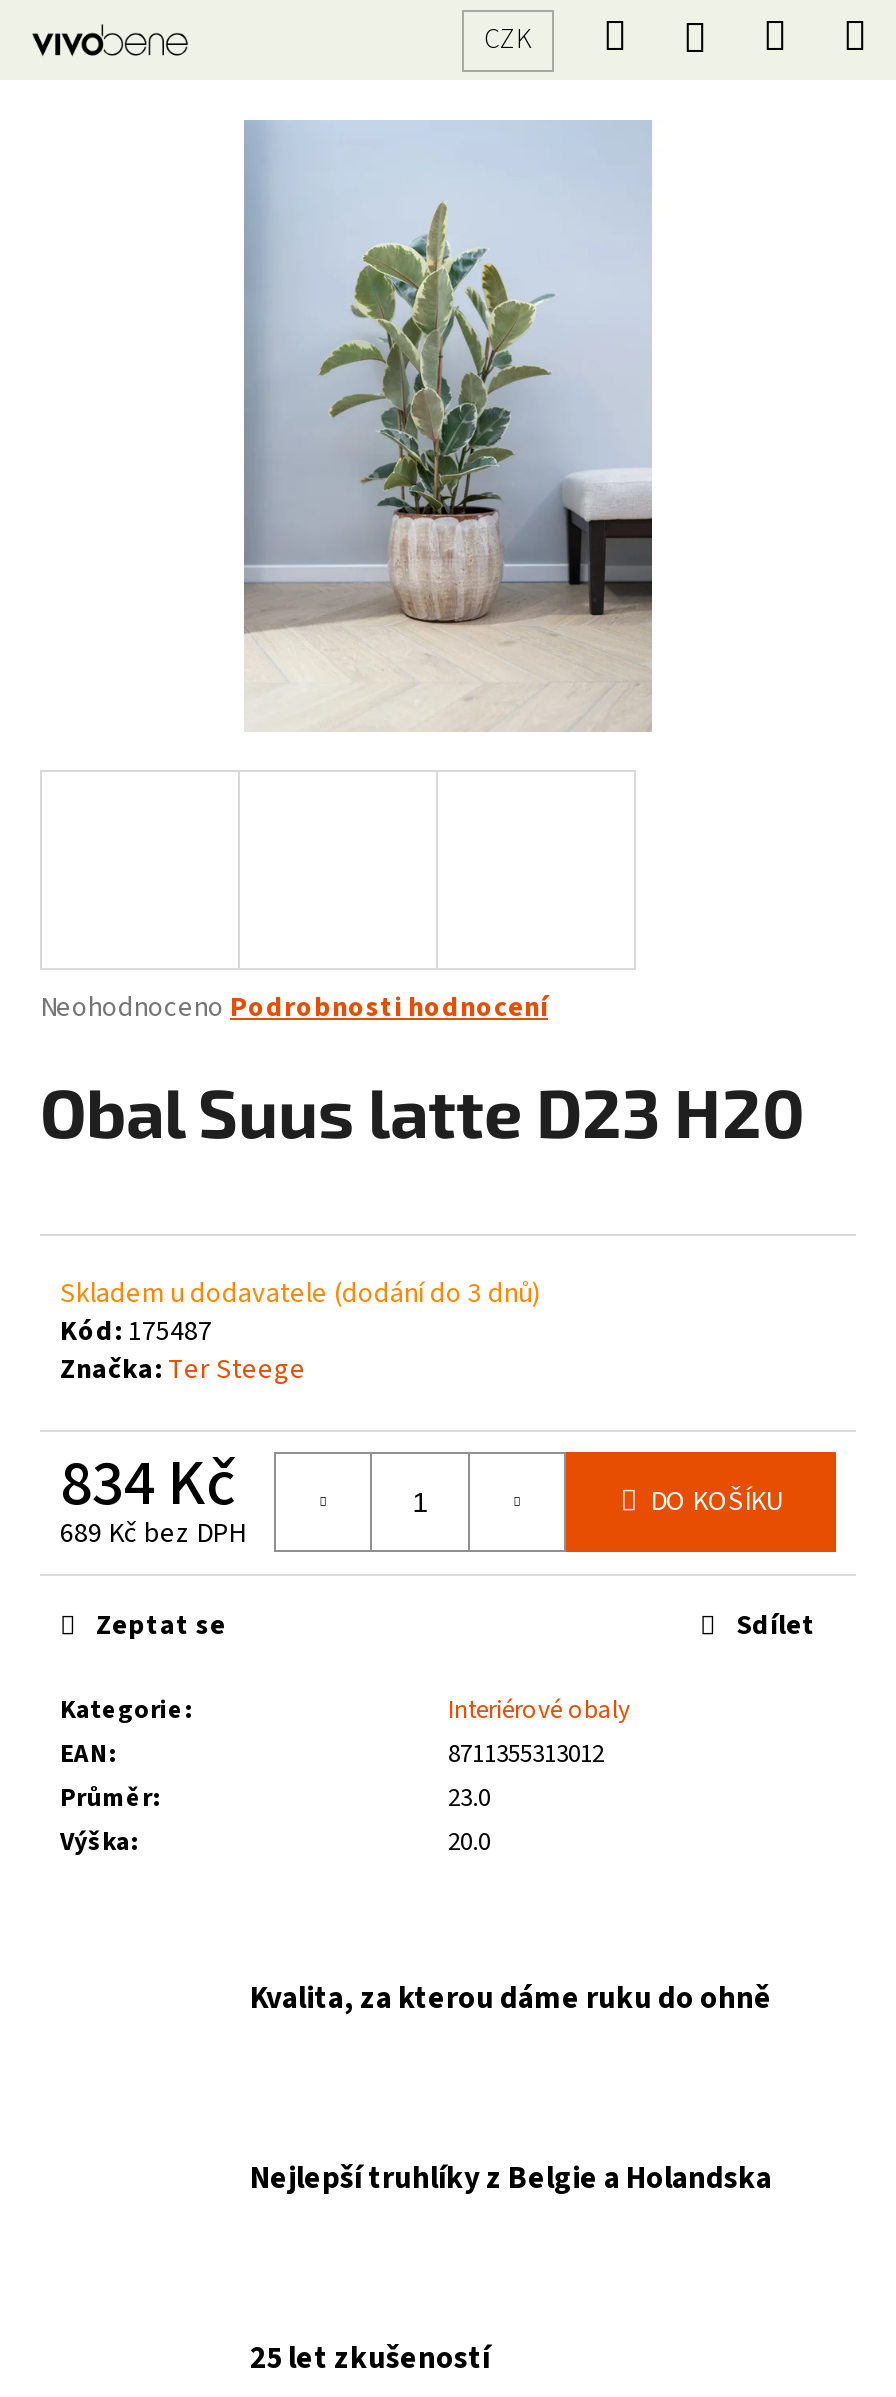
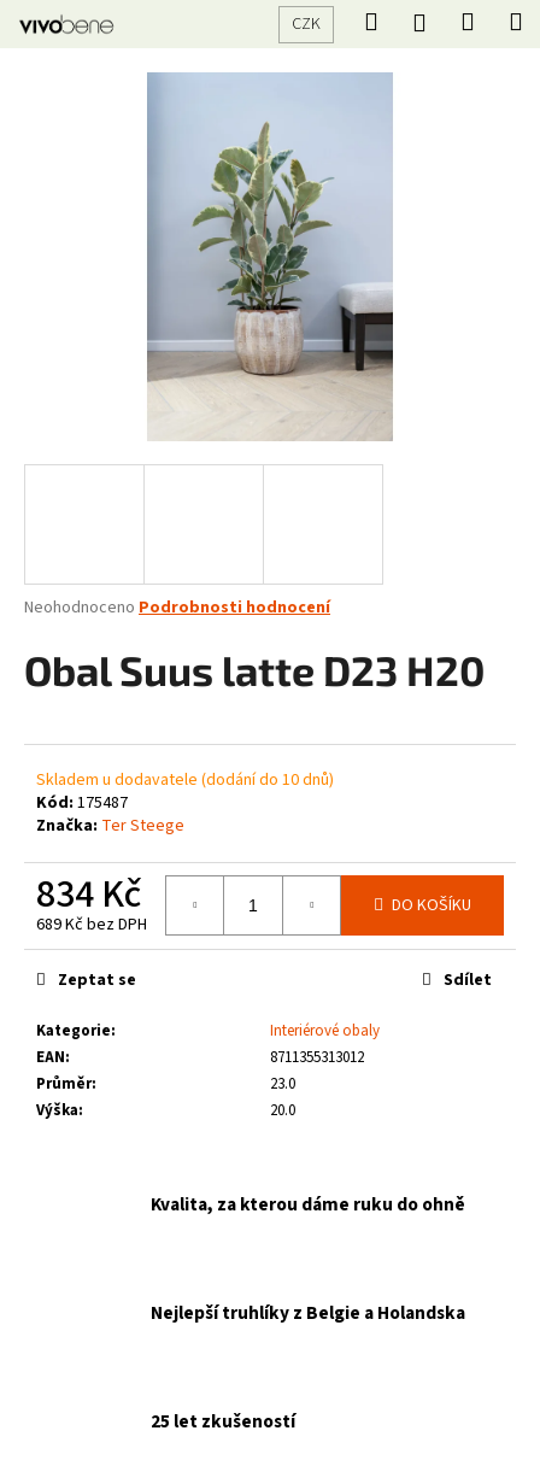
- Skladem u dodavatele (dodání do 3 dnů)
+ Skladem u dodavatele (dodání do 10 dnů)
